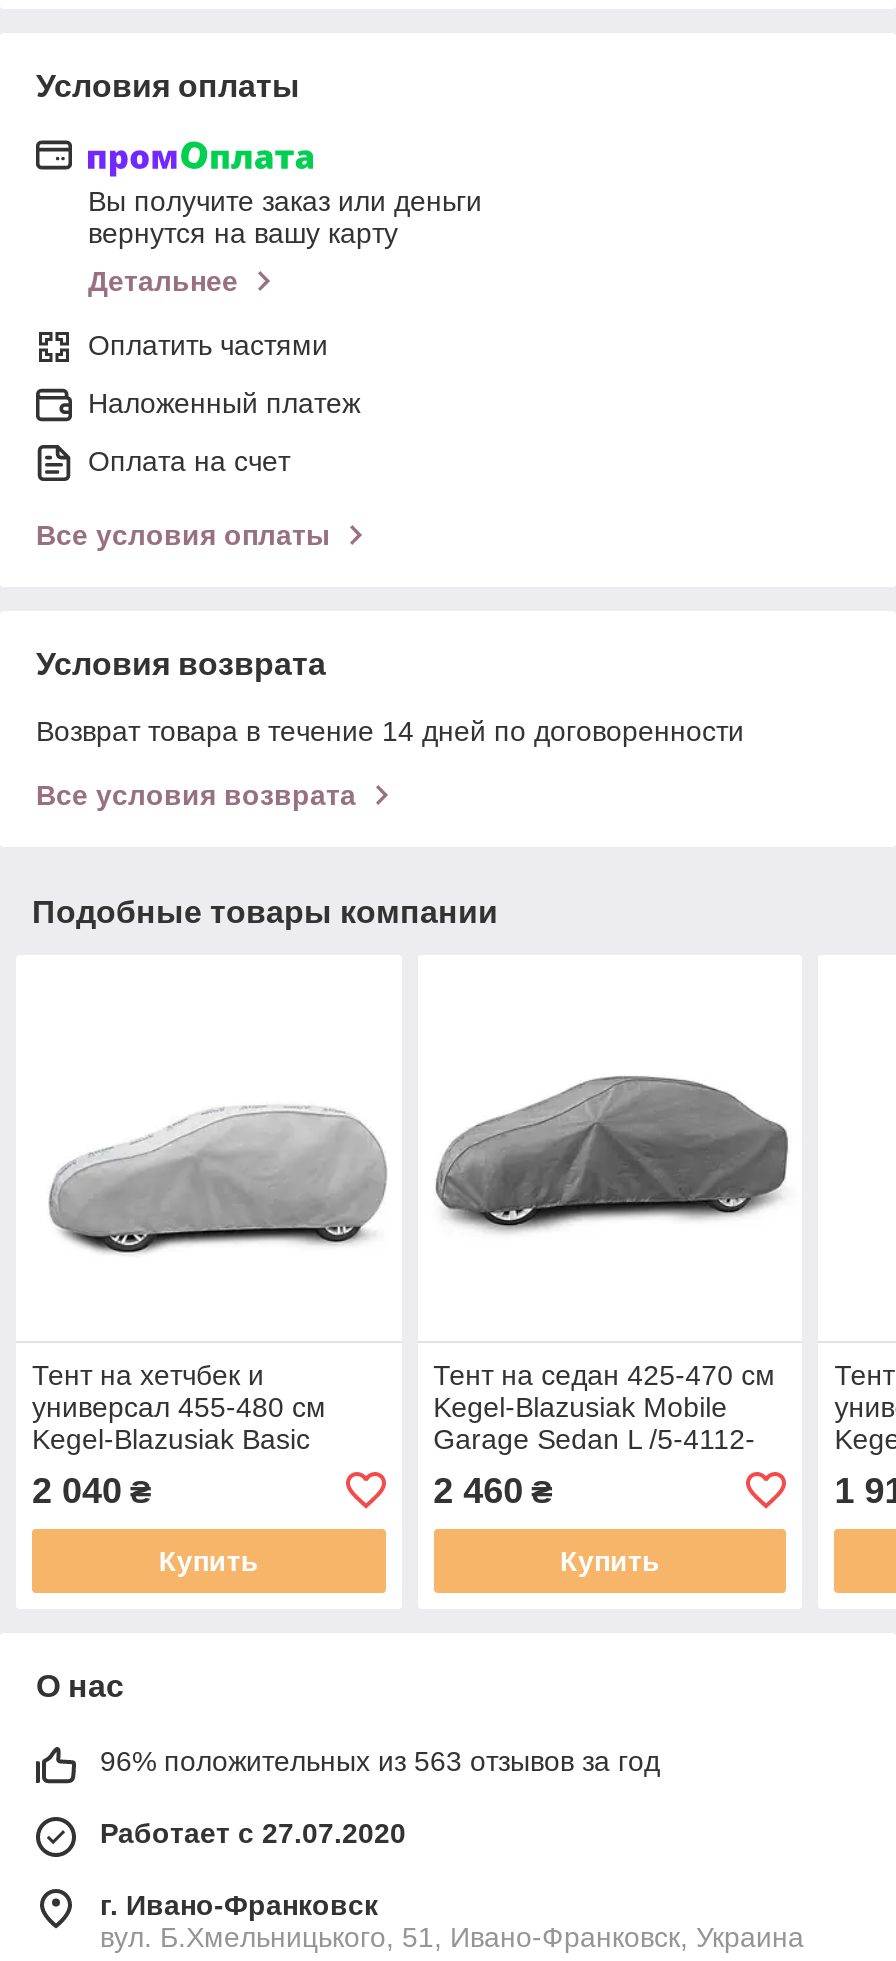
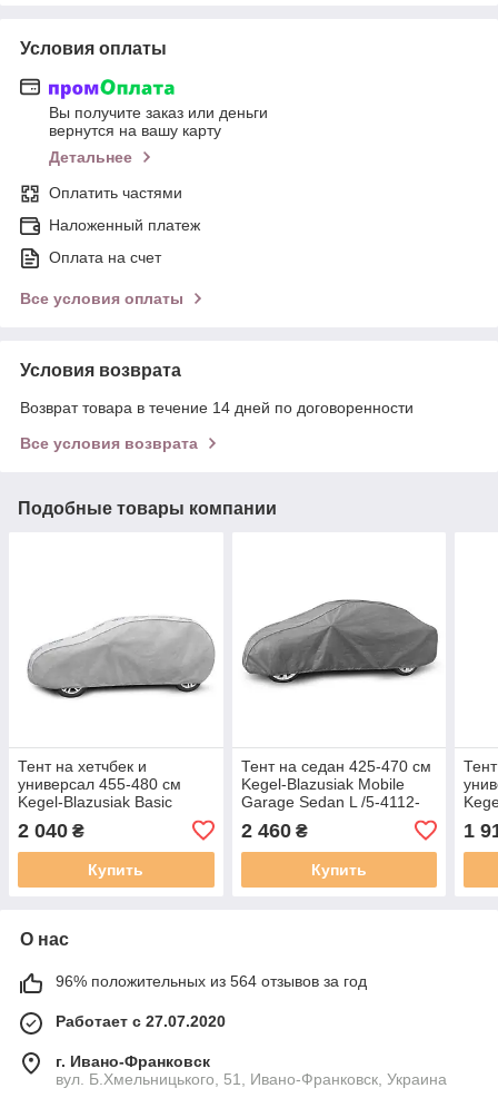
- 96% положительных из 563 отзывов за год
+ 96% положительных из 564 отзывов за год
